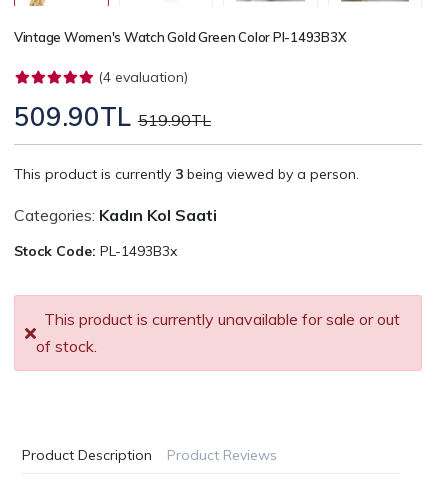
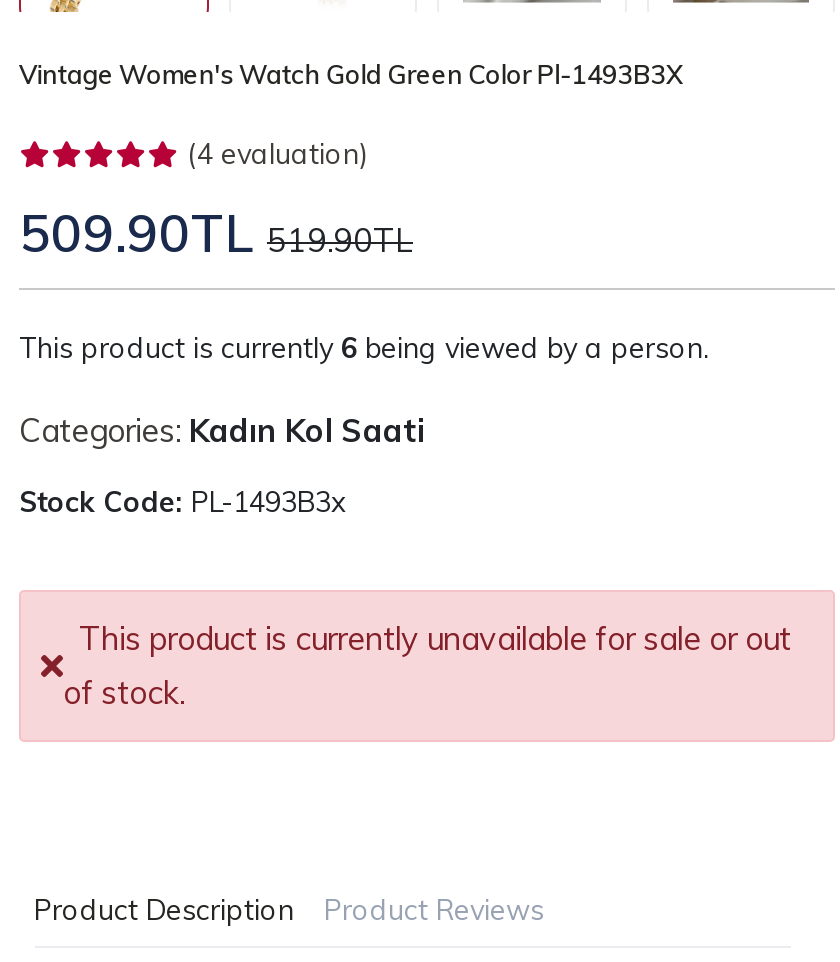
- This product is currently 3 being viewed by a person.
+ This product is currently 6 being viewed by a person.
